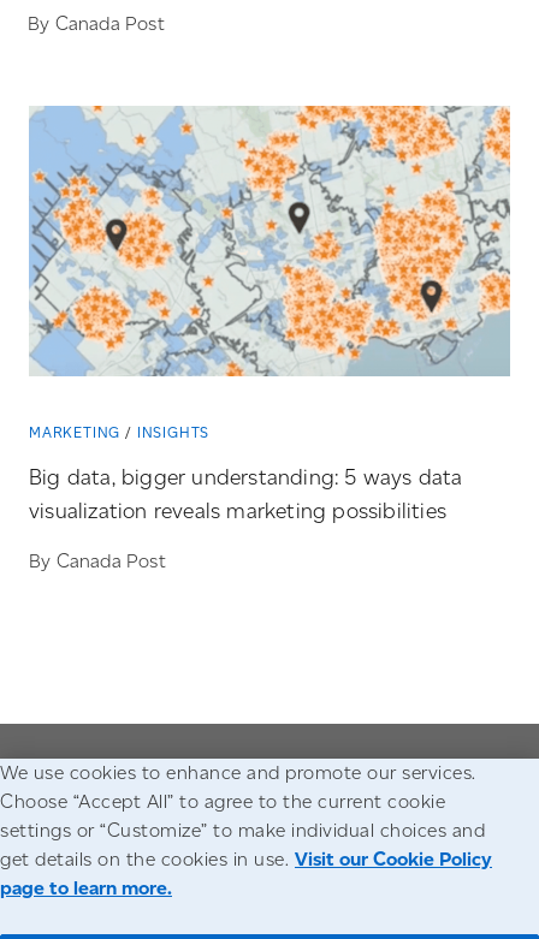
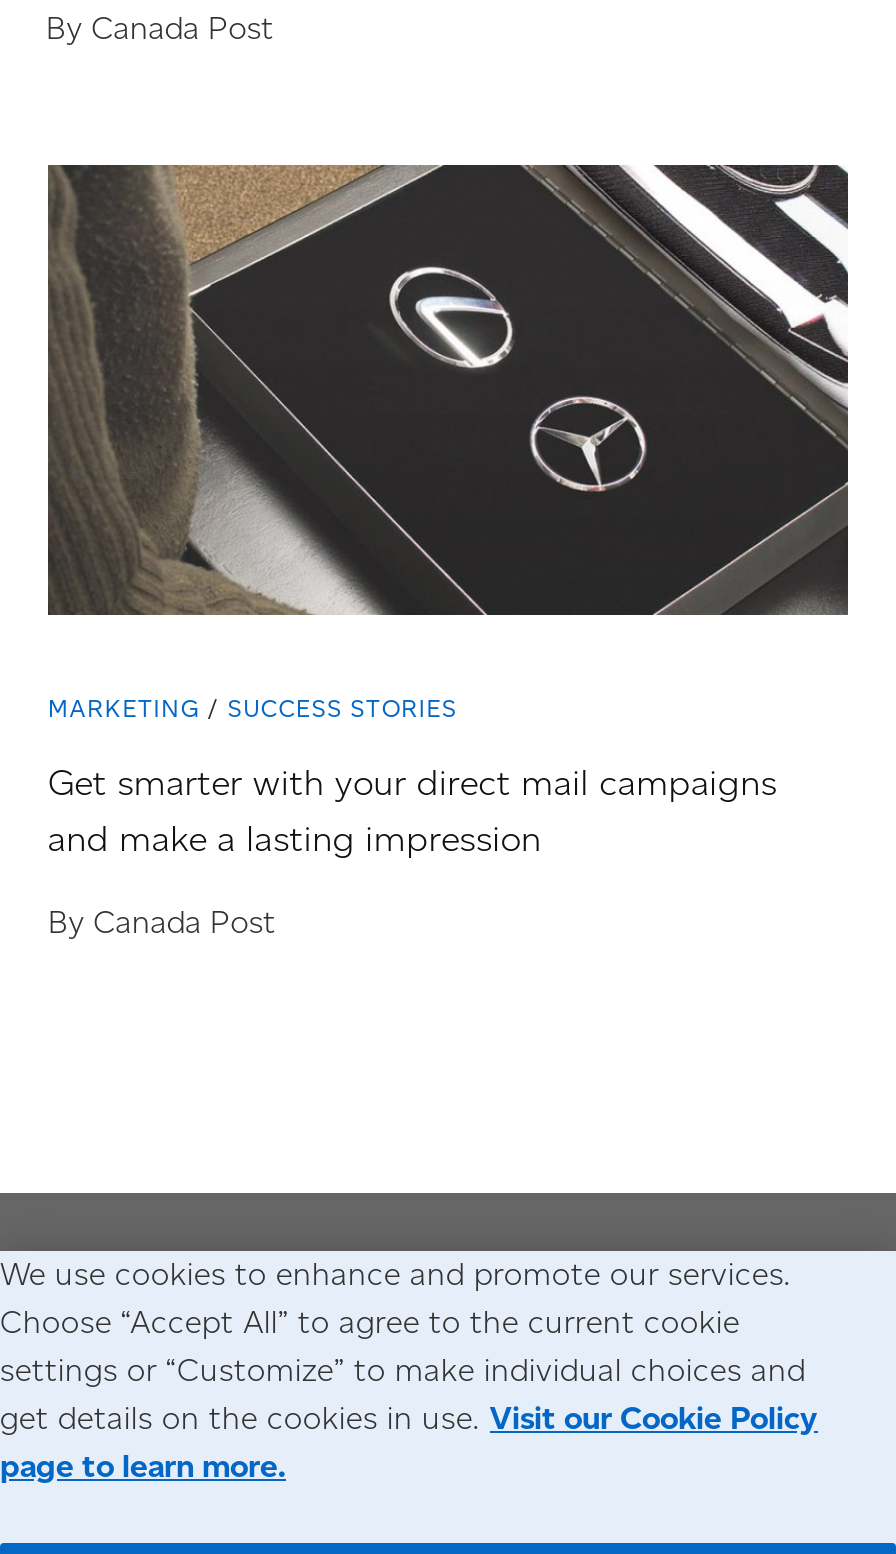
- [image]
- INSIGHTS
+ [image]
+ SUCCESS STORIES

- Big data, bigger understanding: 5 ways data
- visualization reveals marketing possibilities
+ Get smarter with your direct mail campaigns
+ and make a lasting impression
